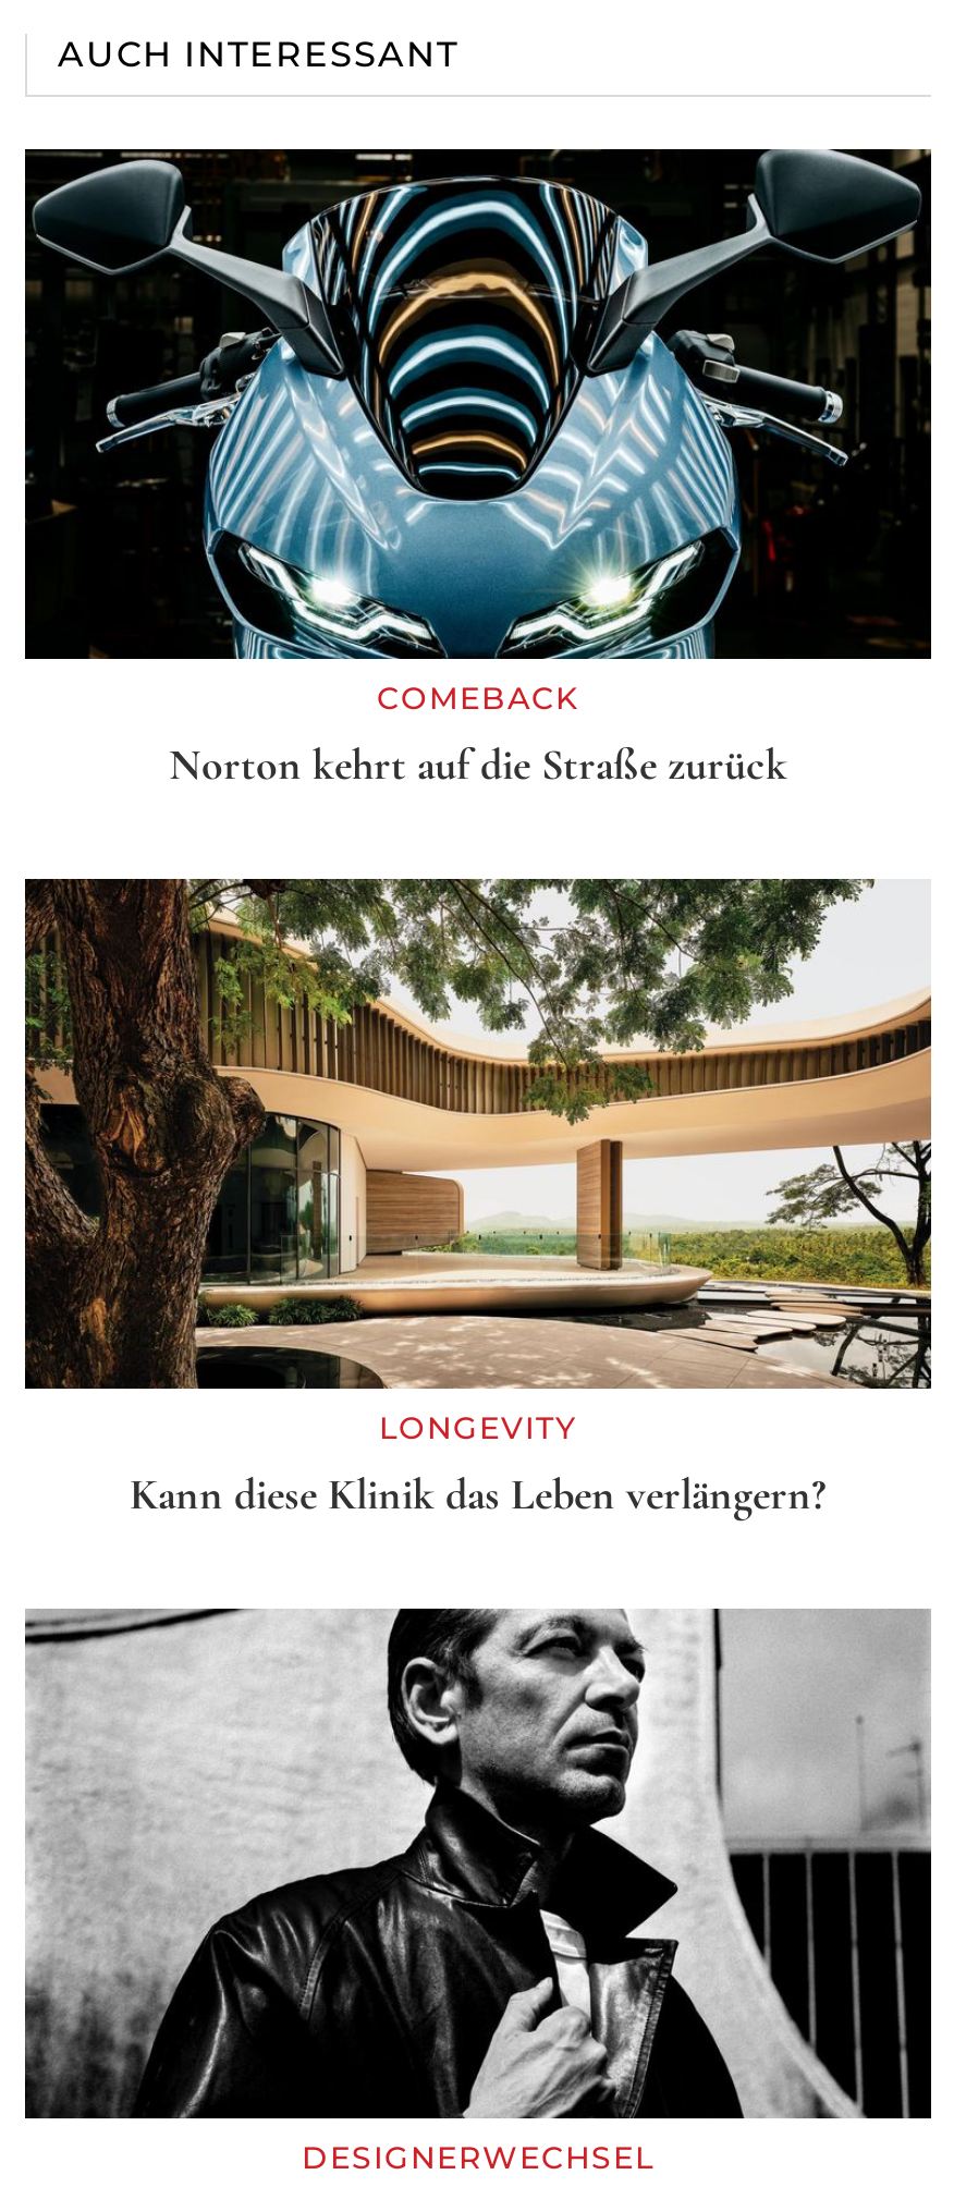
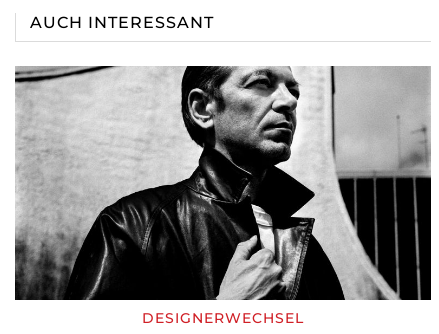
- [image]
- COMEBACK
- Norton kehrt auf die Straße zurück

- [image]
- LONGEVITY
- Kann diese Klinik das Leben verlängern?
